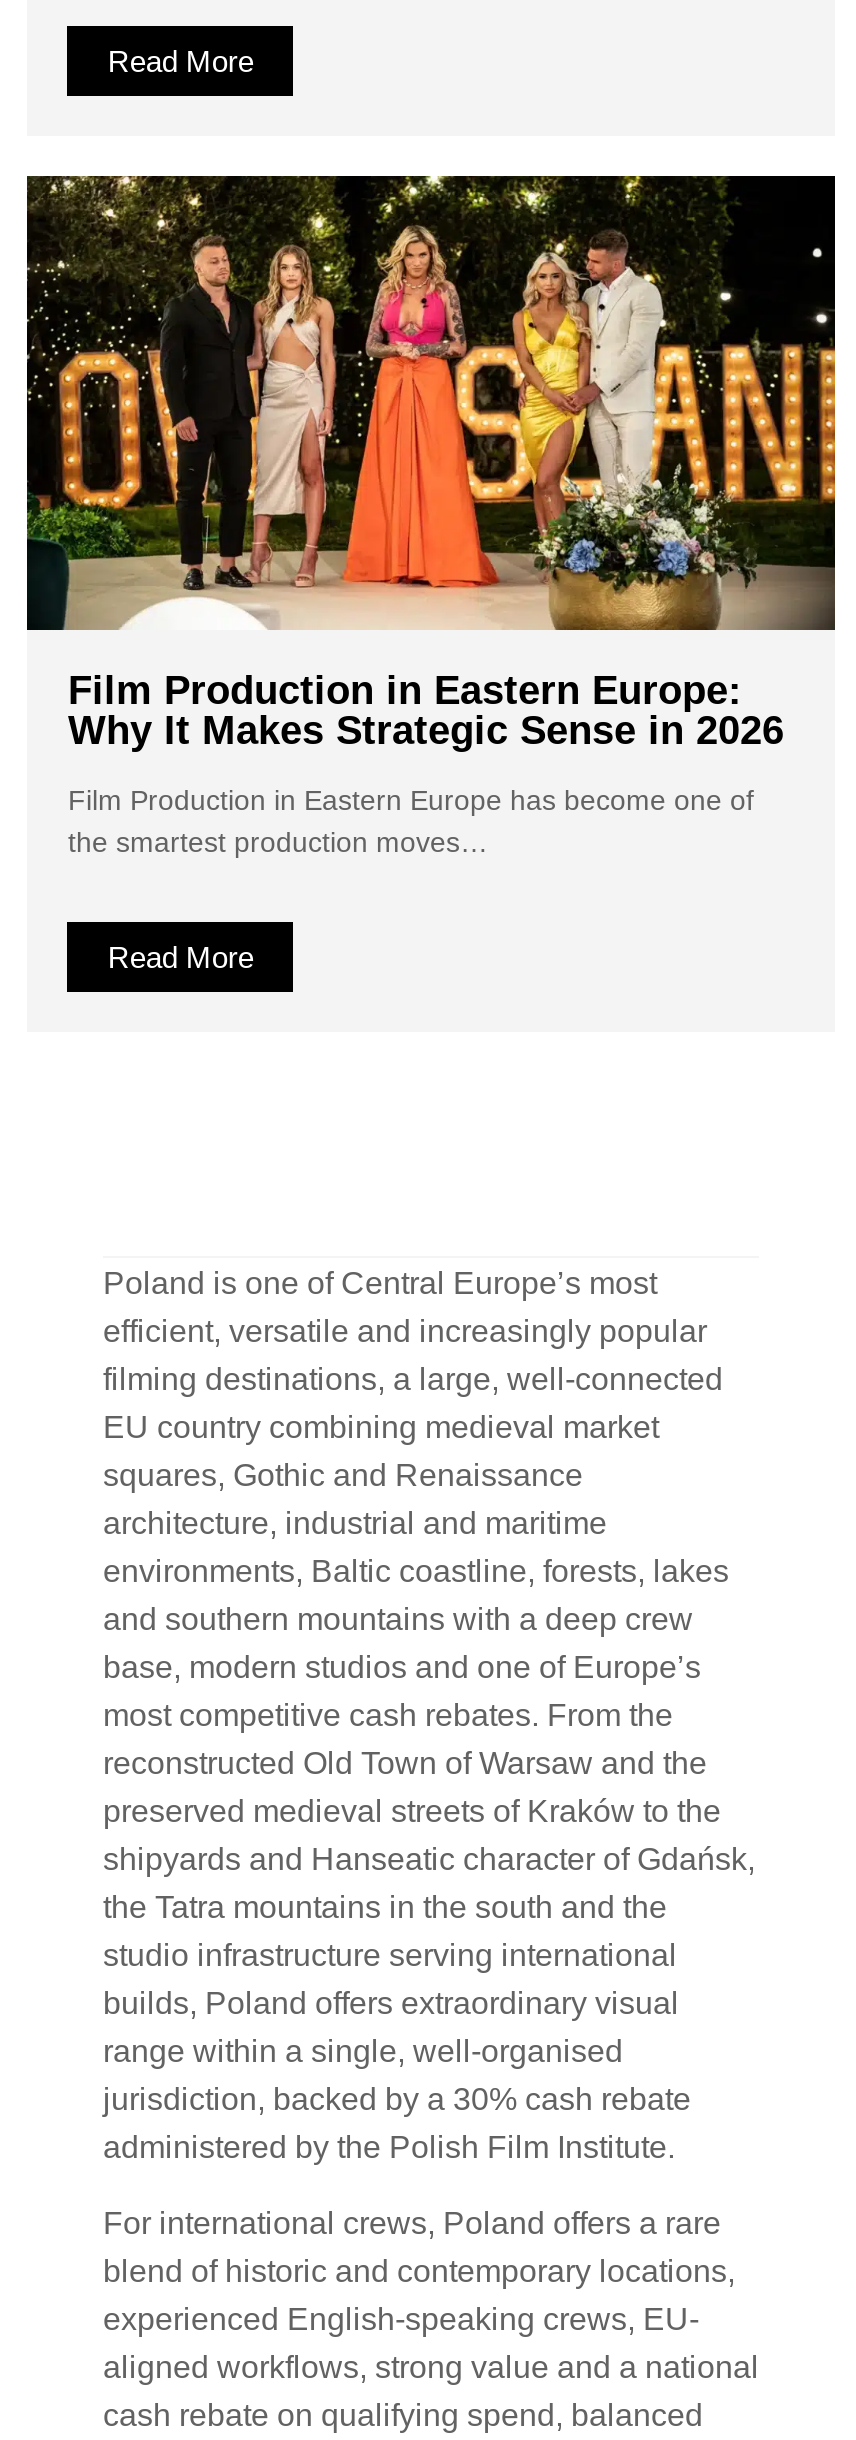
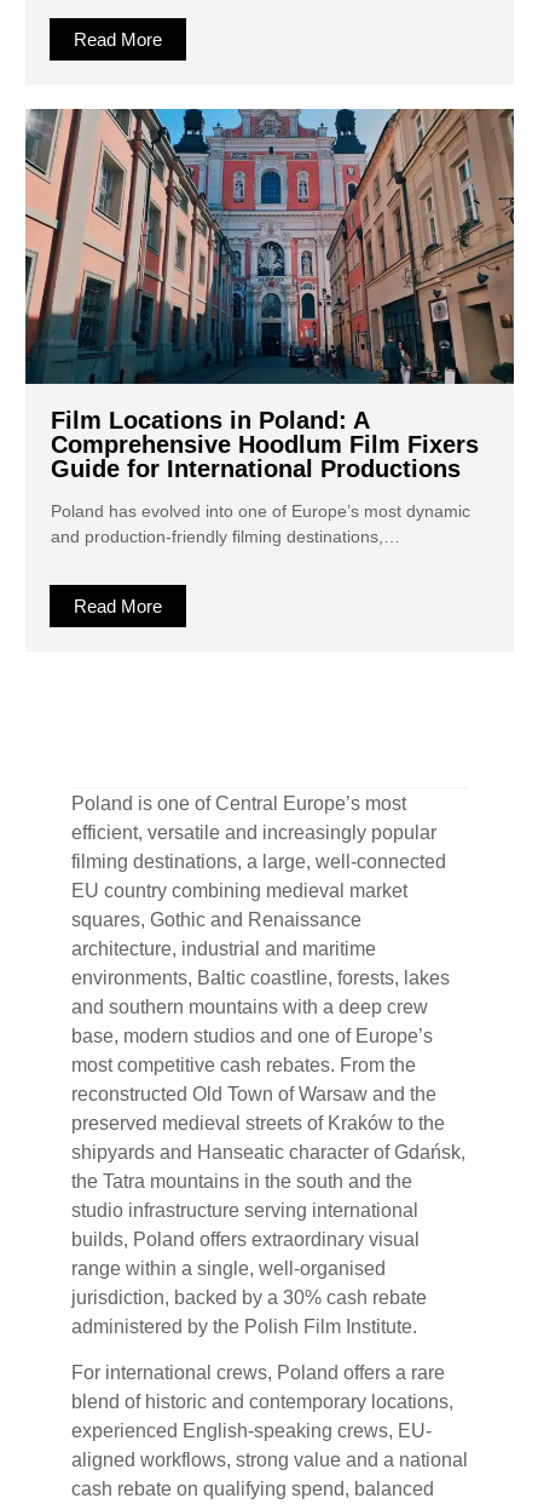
- [image]
- Film Production in Eastern Europe:
- Why It Makes Strategic Sense in 2026
+ [image]
+ Film Locations in Poland: A
+ Comprehensive Hoodlum Film Fixers
+ Guide for International Productions

- Film Production in Eastern Europe has become one of
- the smartest production moves…
+ Poland has evolved into one of Europe’s most dynamic
+ and production-friendly filming destinations,…
